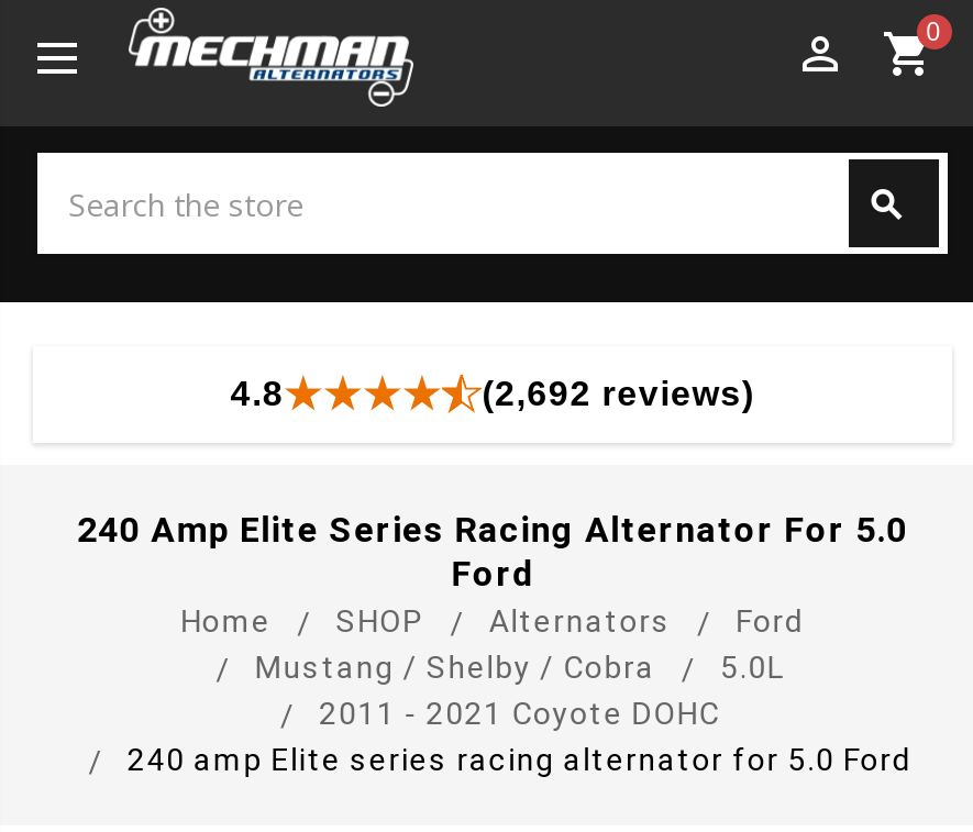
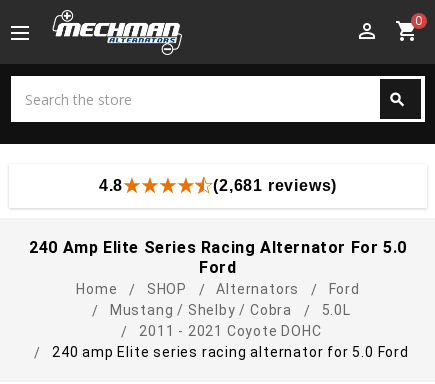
- (2,692 reviews)
+ (2,681 reviews)
